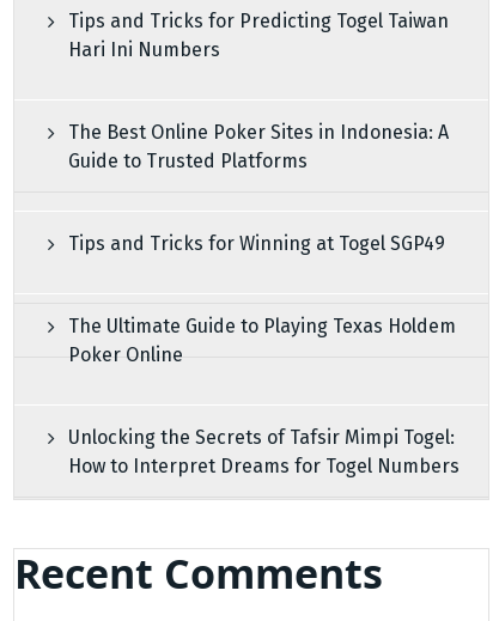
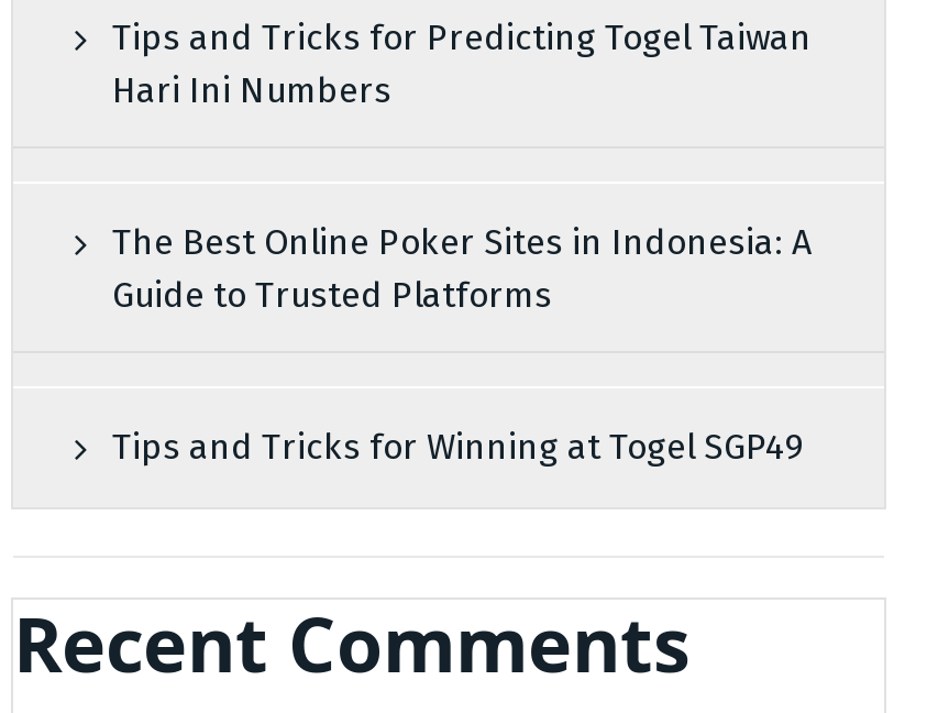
- The Ultimate Guide to Playing Texas Holdem
- Poker Online

- Unlocking the Secrets of Tafsir Mimpi Togel:
- How to Interpret Dreams for Togel Numbers
